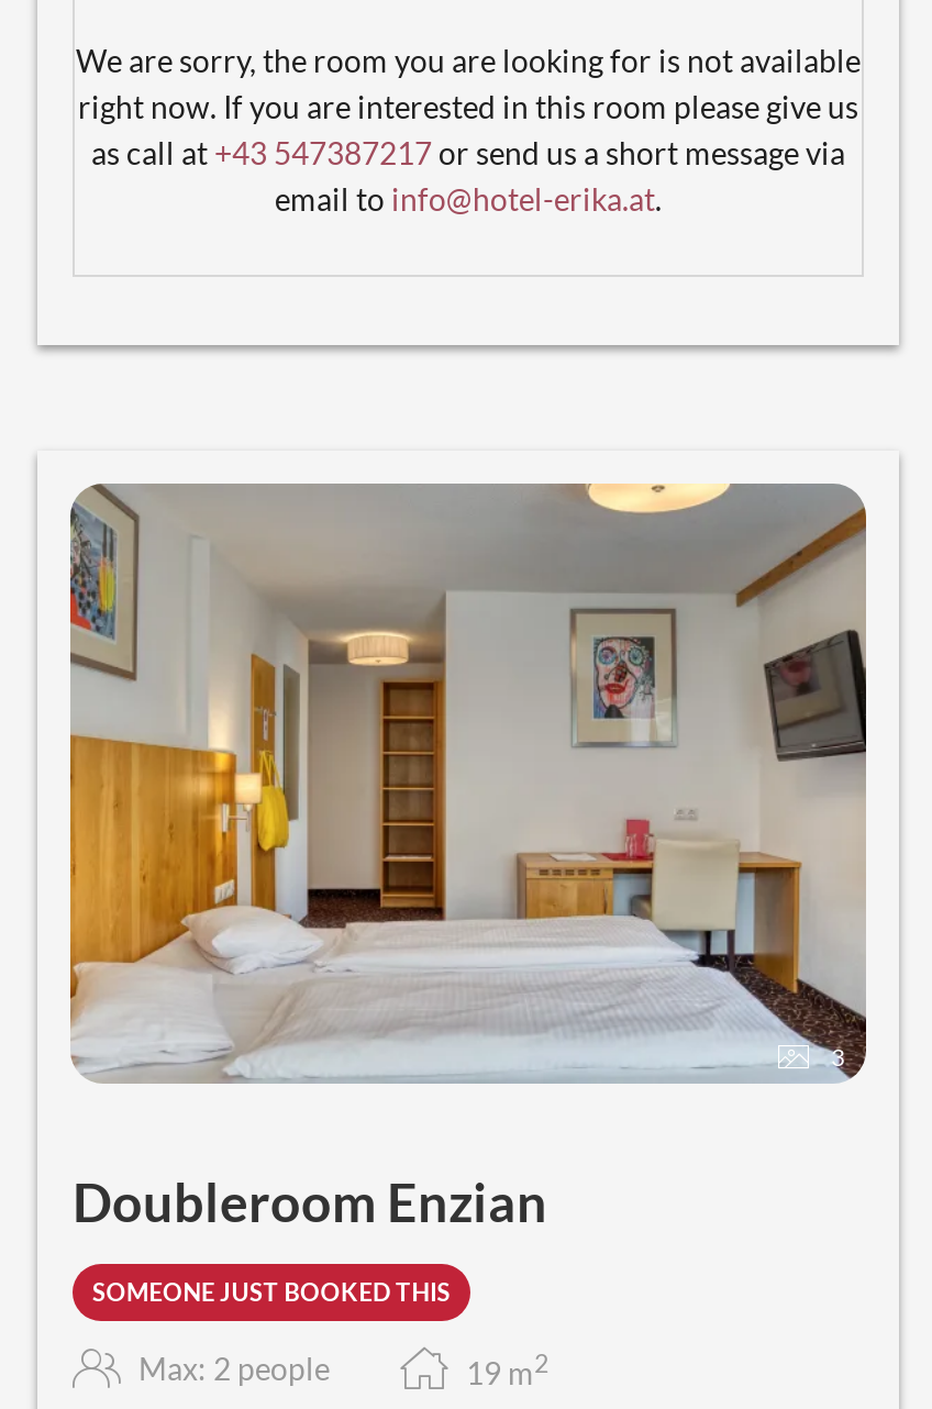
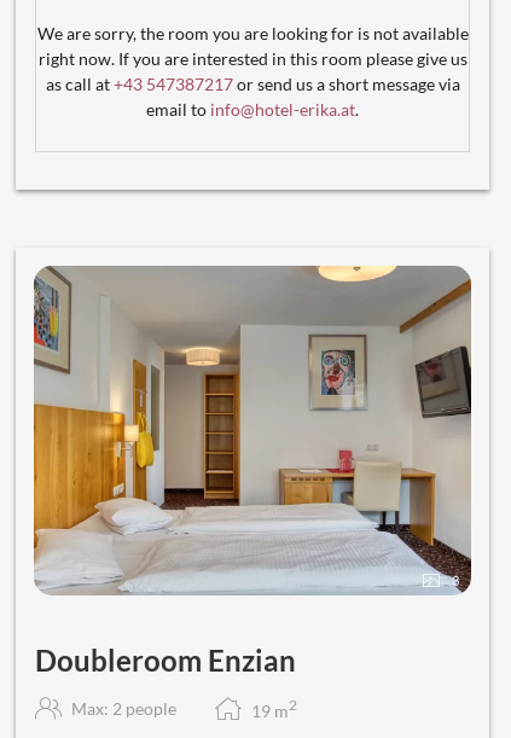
- SOMEONE JUST BOOKED THIS
